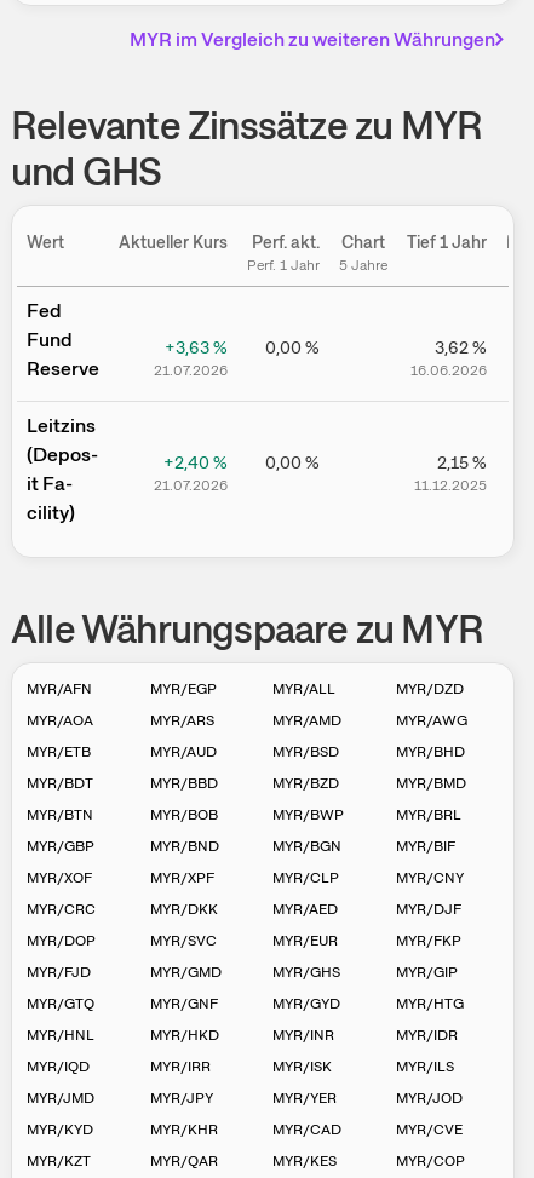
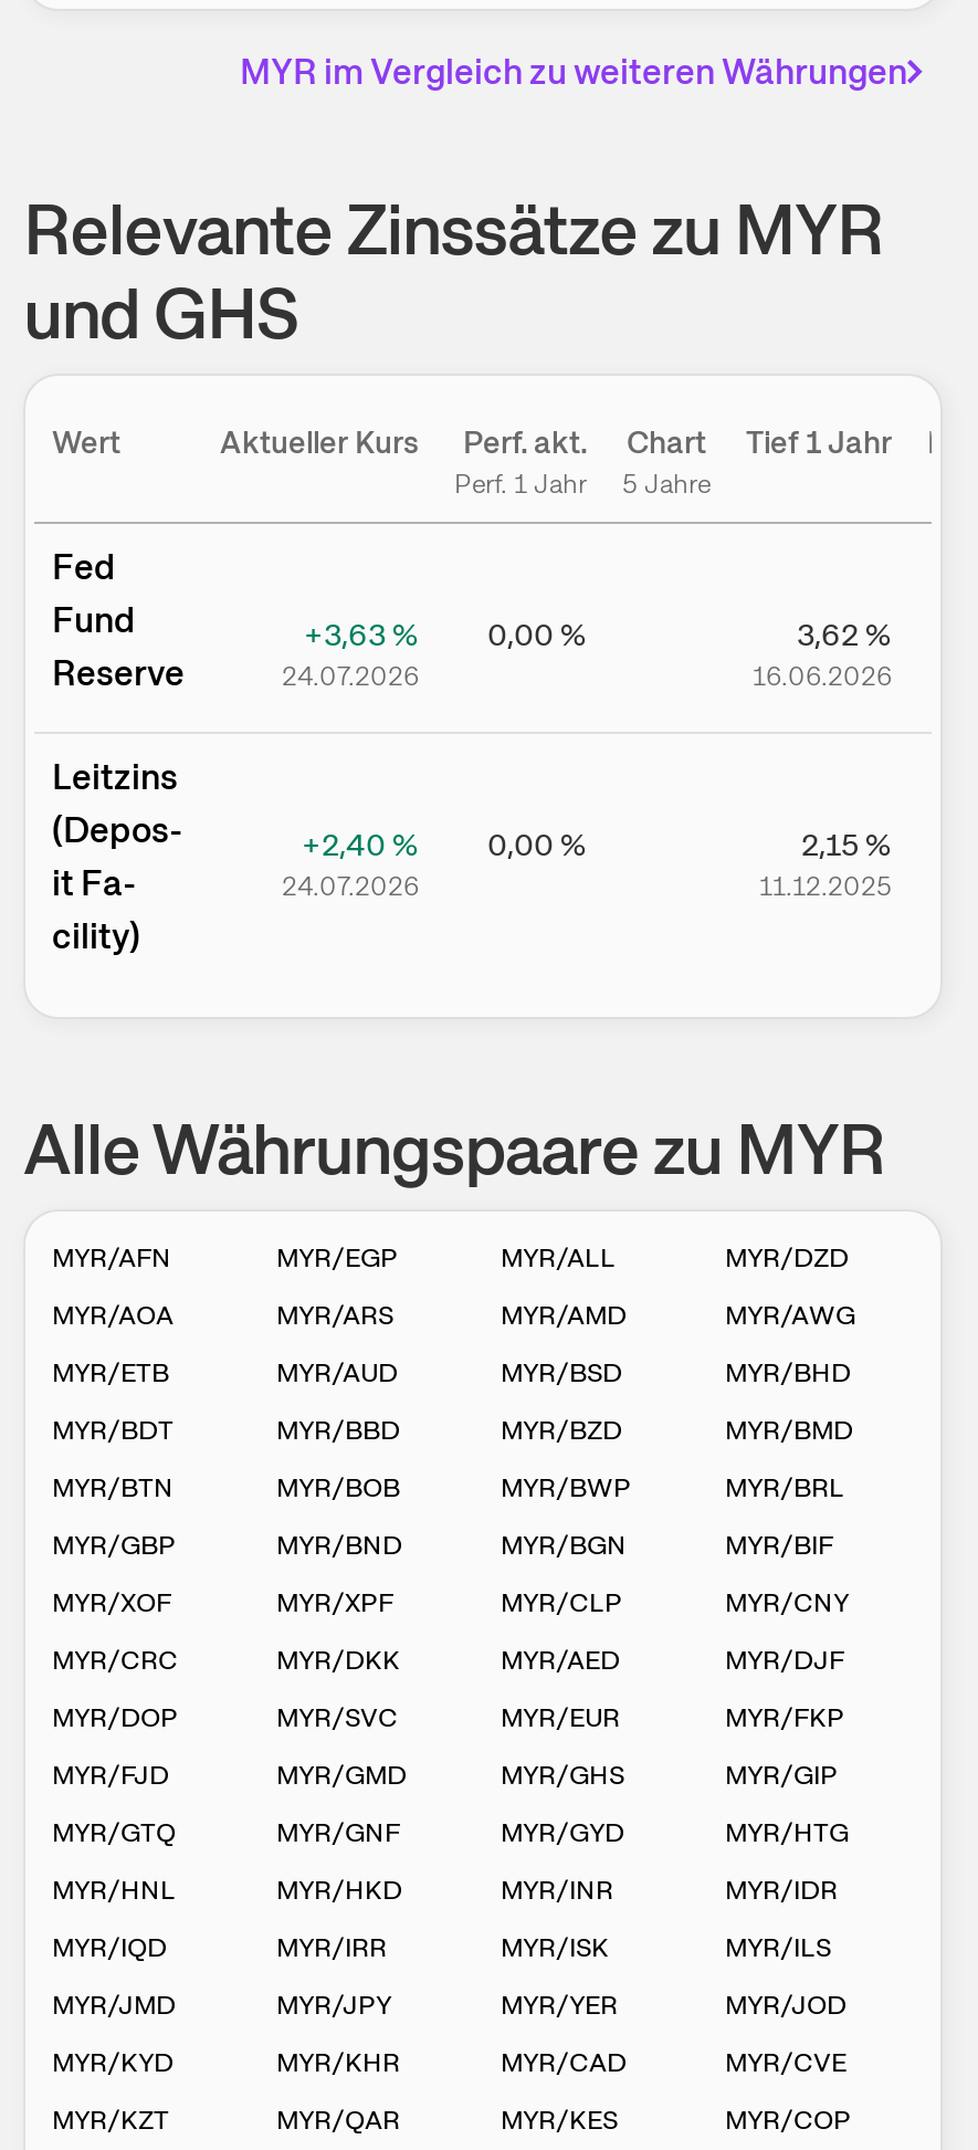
- 21.07.2026
+ 24.07.2026

- 21.07.2026
+ 24.07.2026
